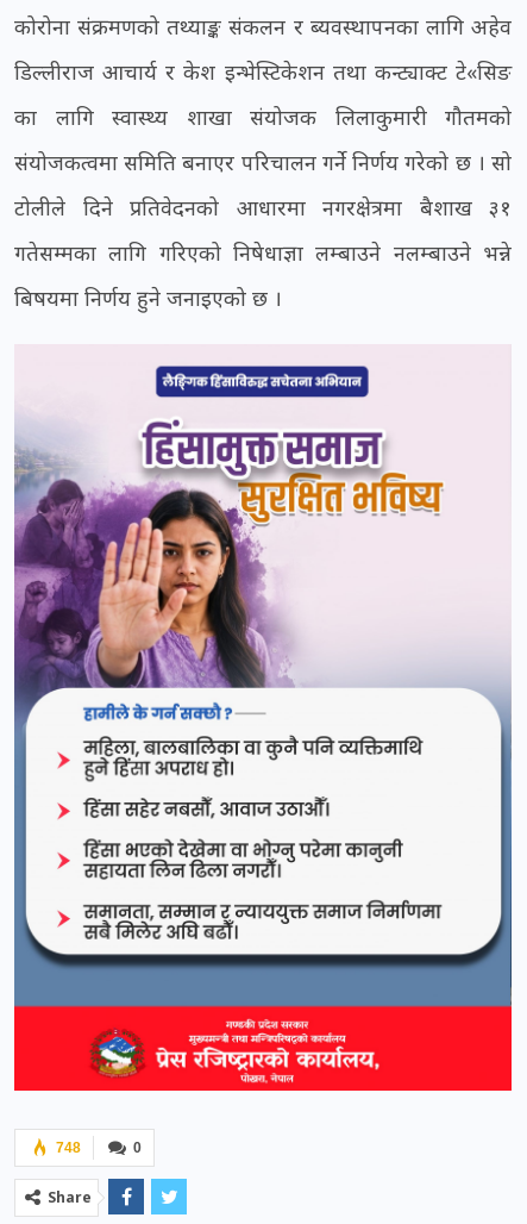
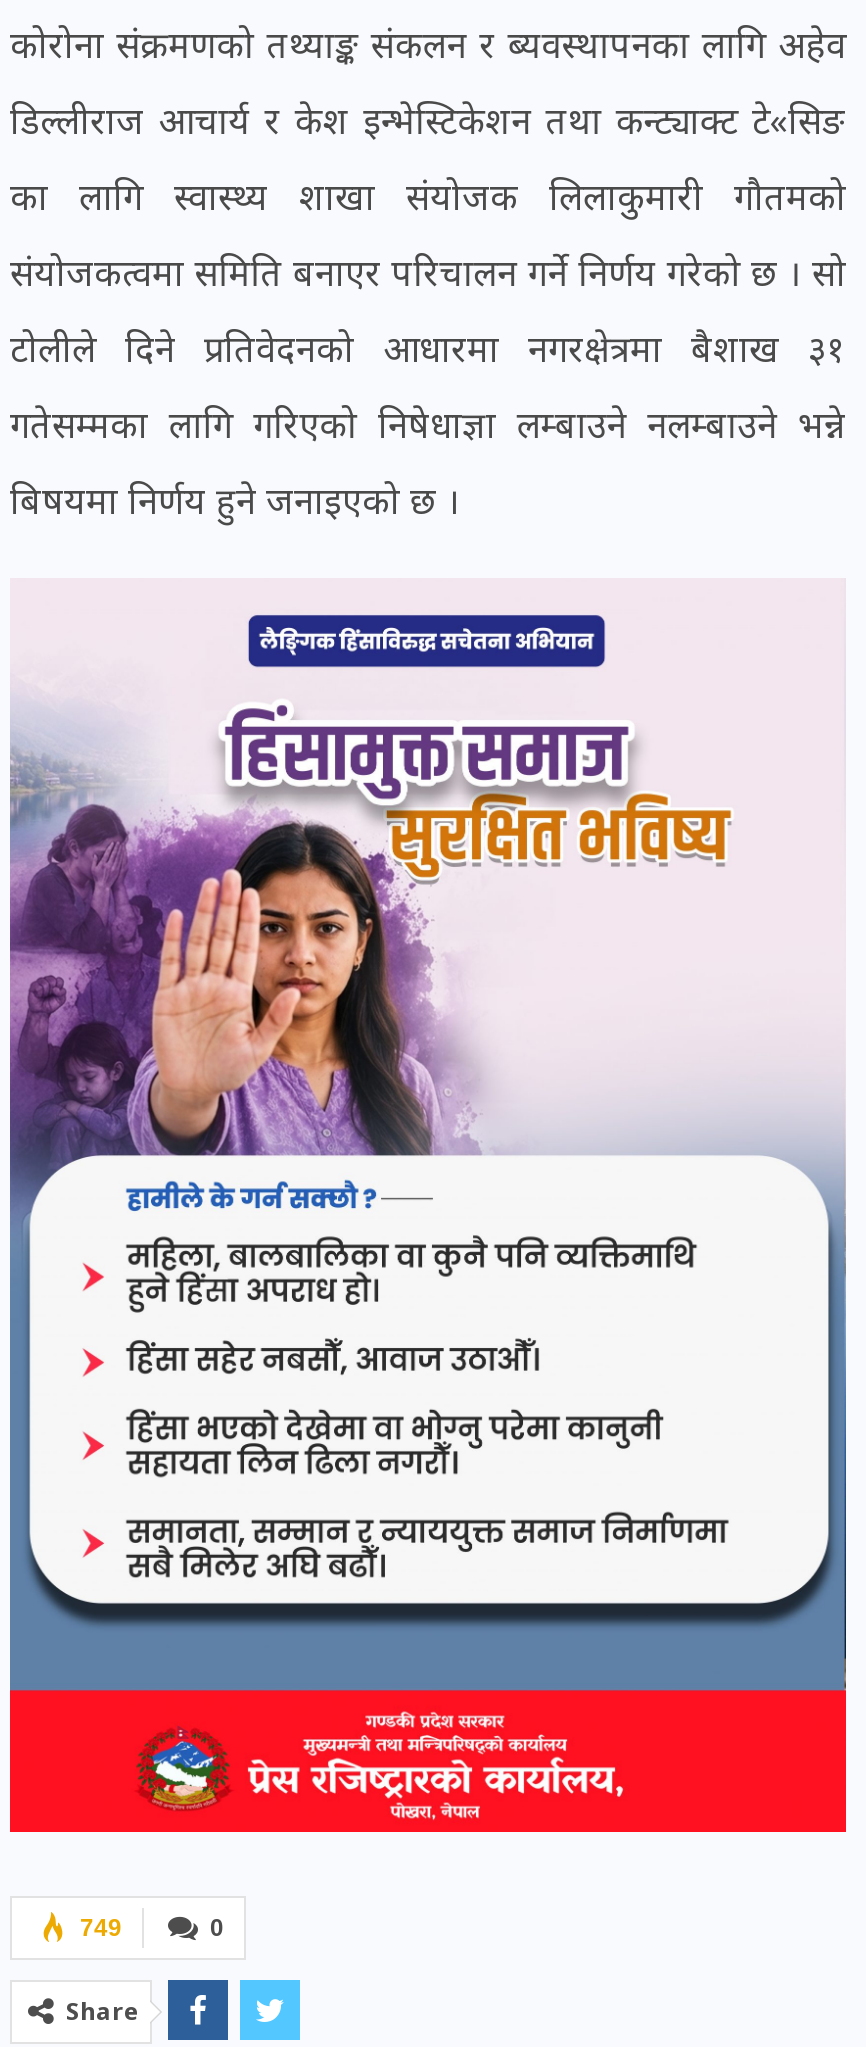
- 748
+ 749
